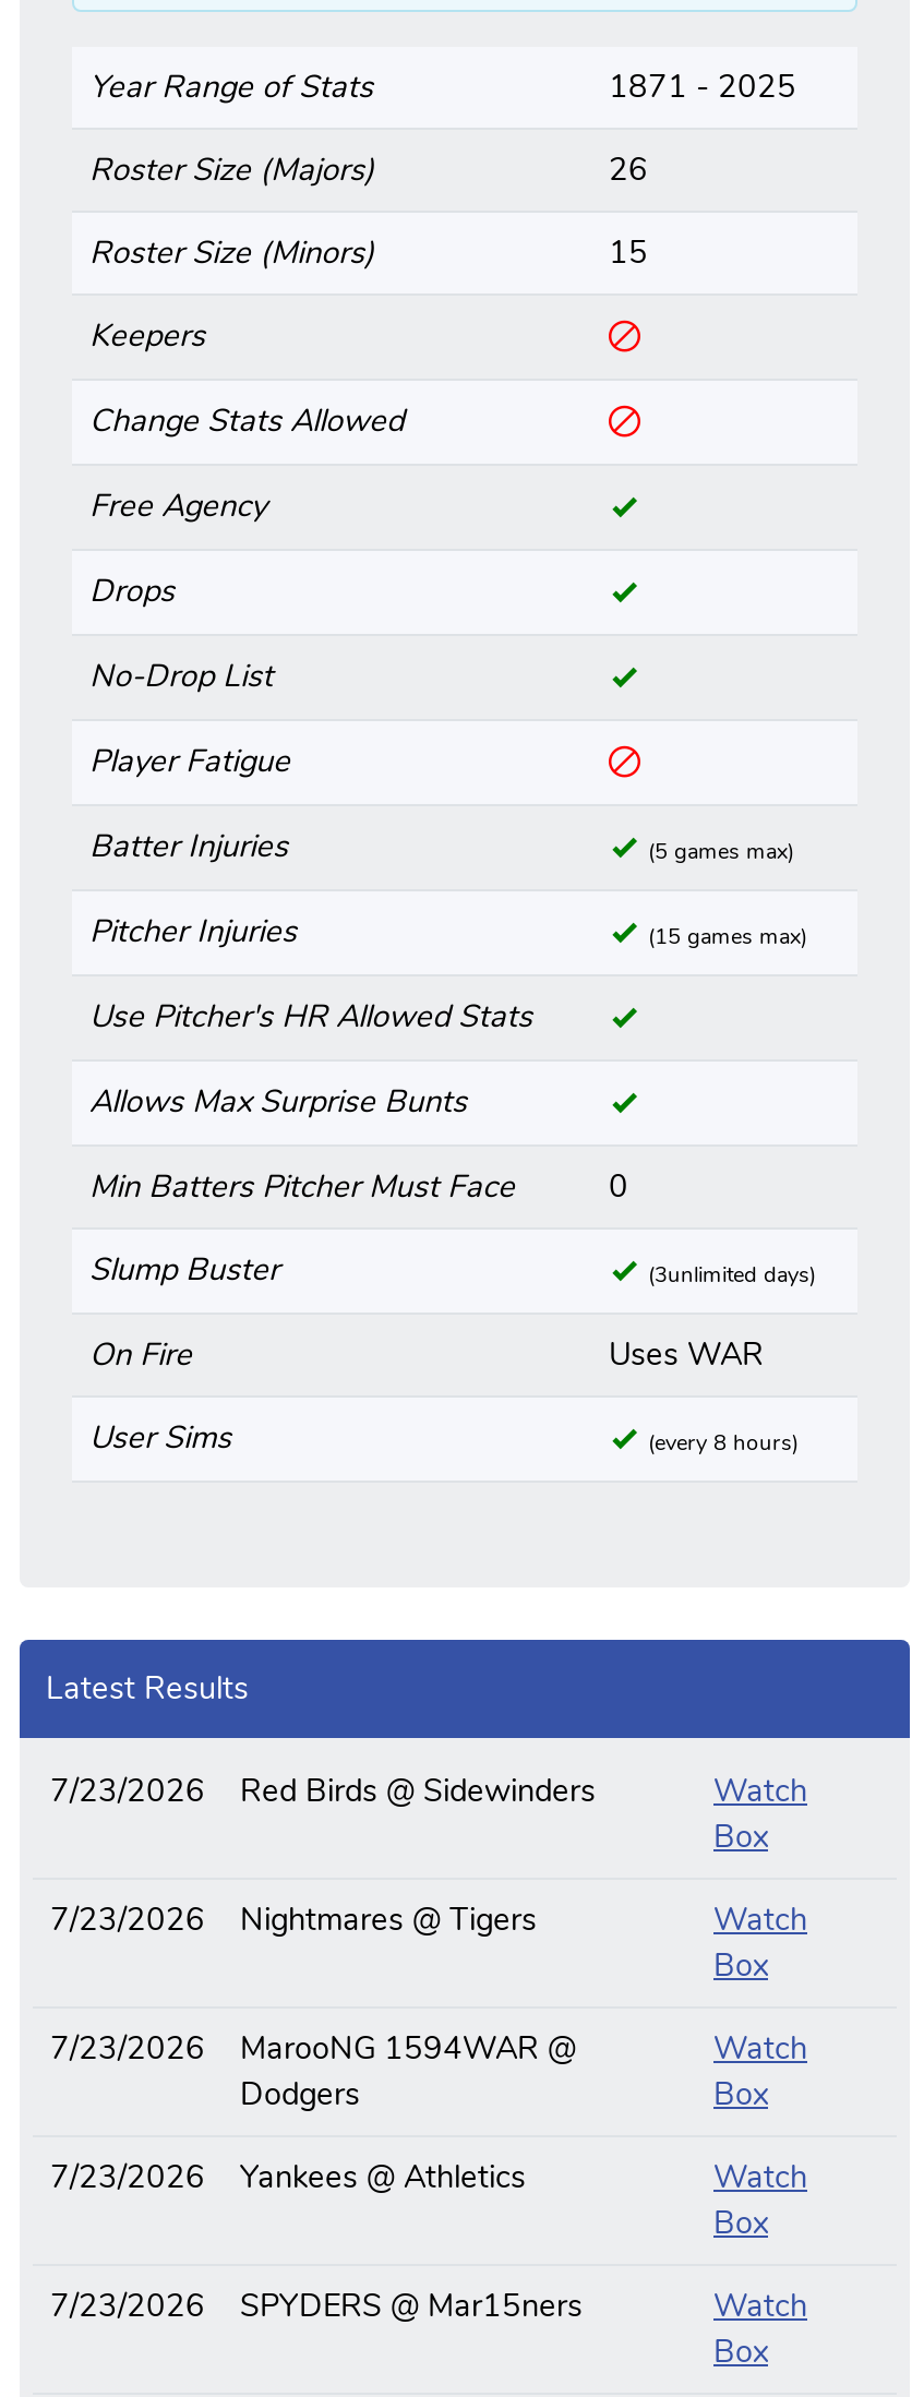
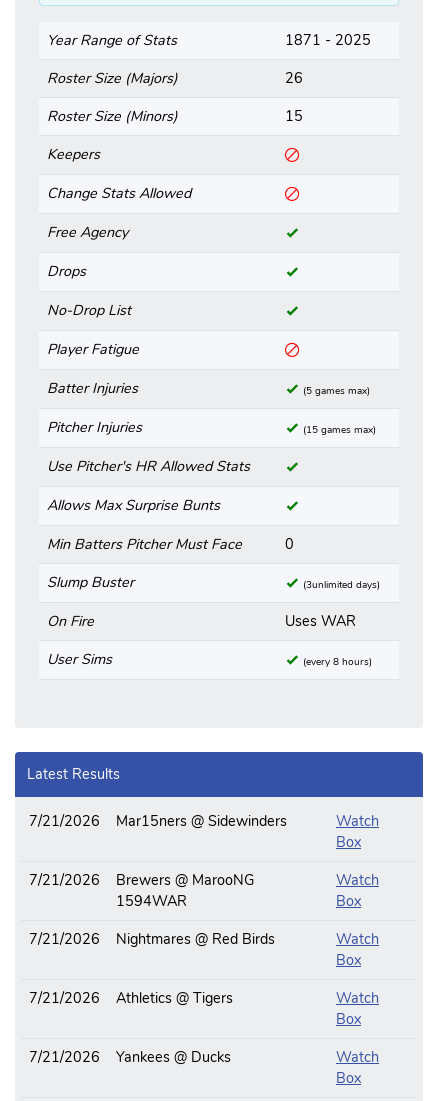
- 7/23/2026
- Red Birds @ Sidewinders
+ 7/21/2026
+ Mar15ners @ Sidewinders

- 7/23/2026
- Nightmares @ Tigers
+ 7/21/2026
+ Brewers @ MarooNG
+ 1594WAR

- 7/23/2026
- MarooNG 1594WAR @
- Dodgers
+ 7/21/2026
+ Nightmares @ Red Birds

- 7/23/2026
- Yankees @ Athletics
+ 7/21/2026
+ Athletics @ Tigers

- 7/23/2026
- SPYDERS @ Mar15ners
+ 7/21/2026
+ Yankees @ Ducks
